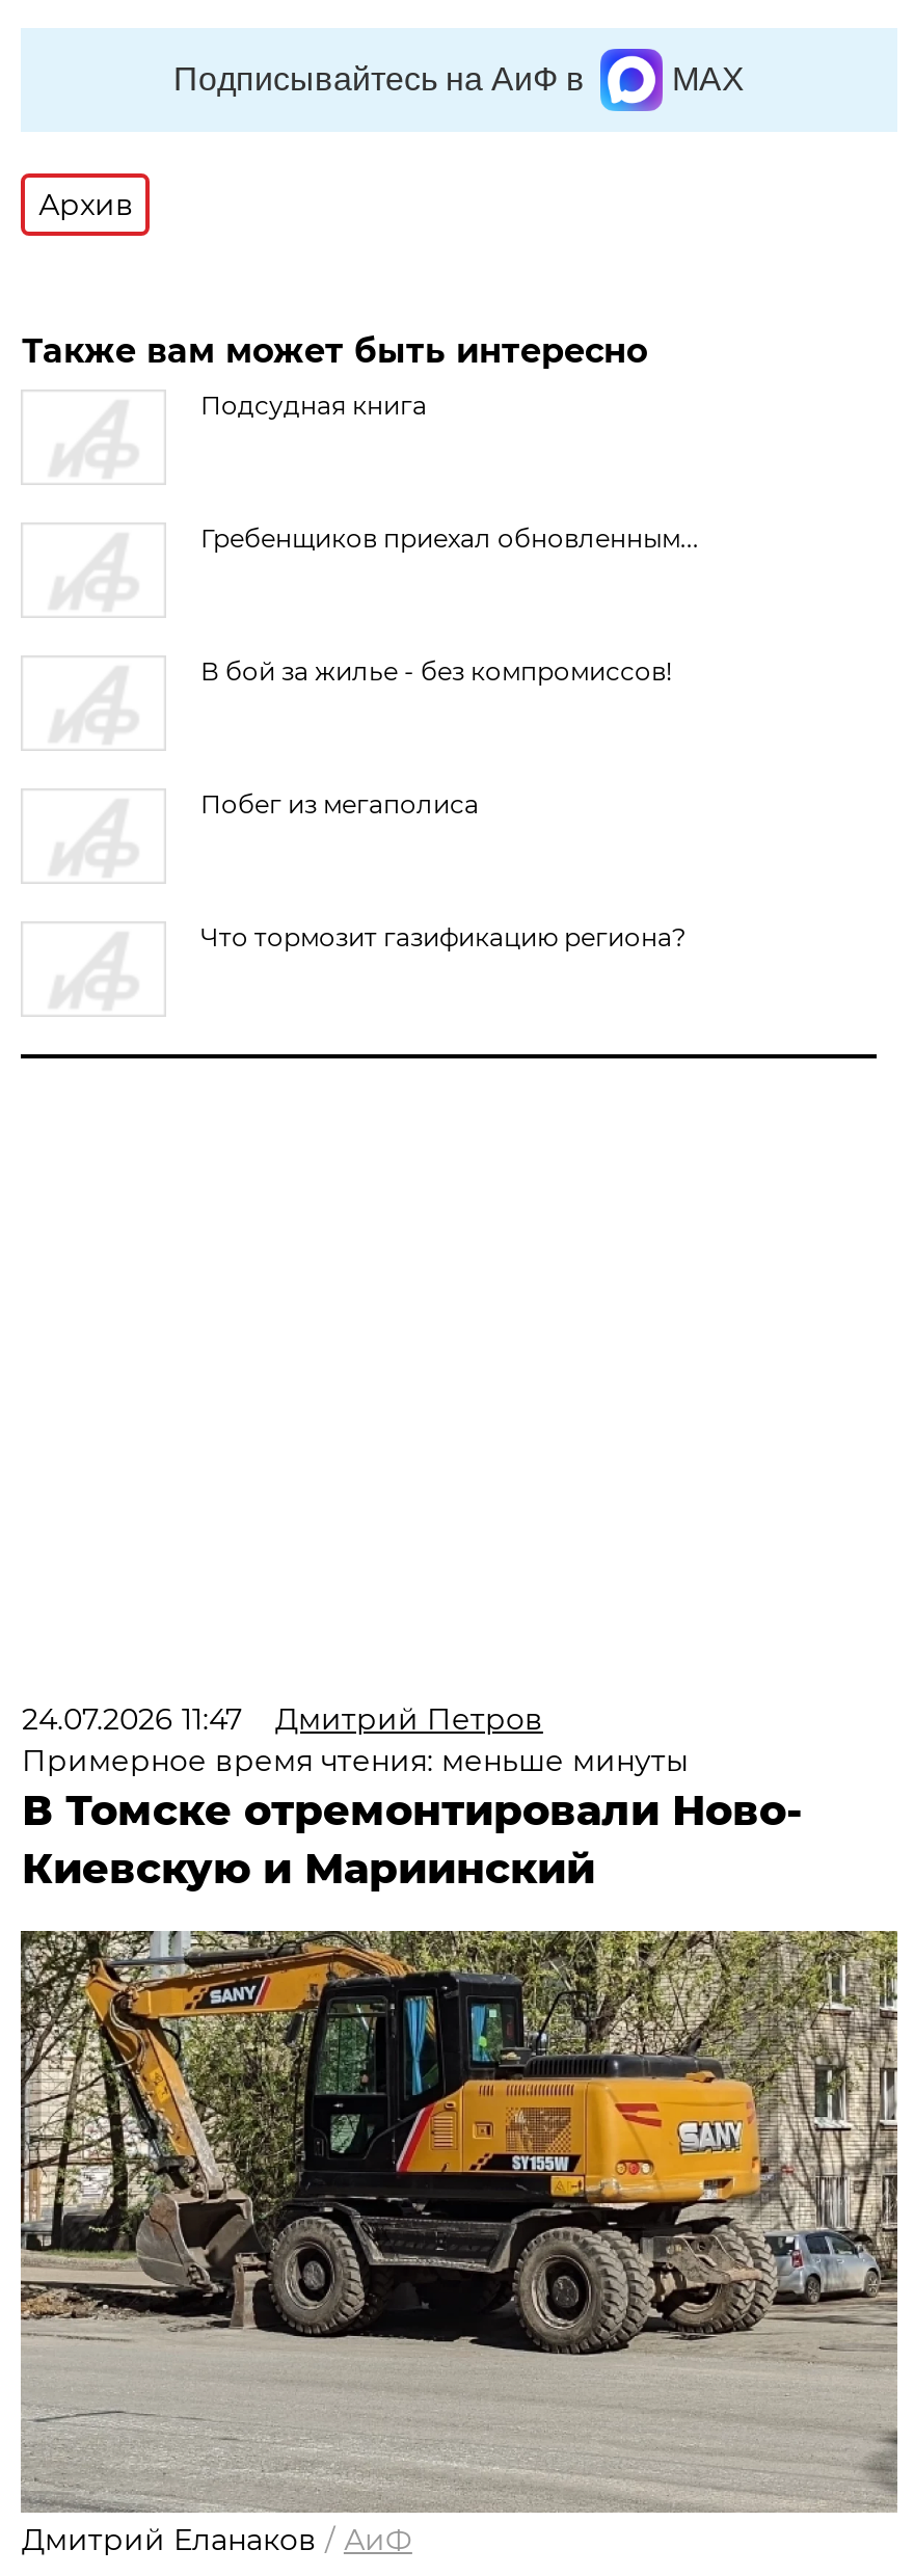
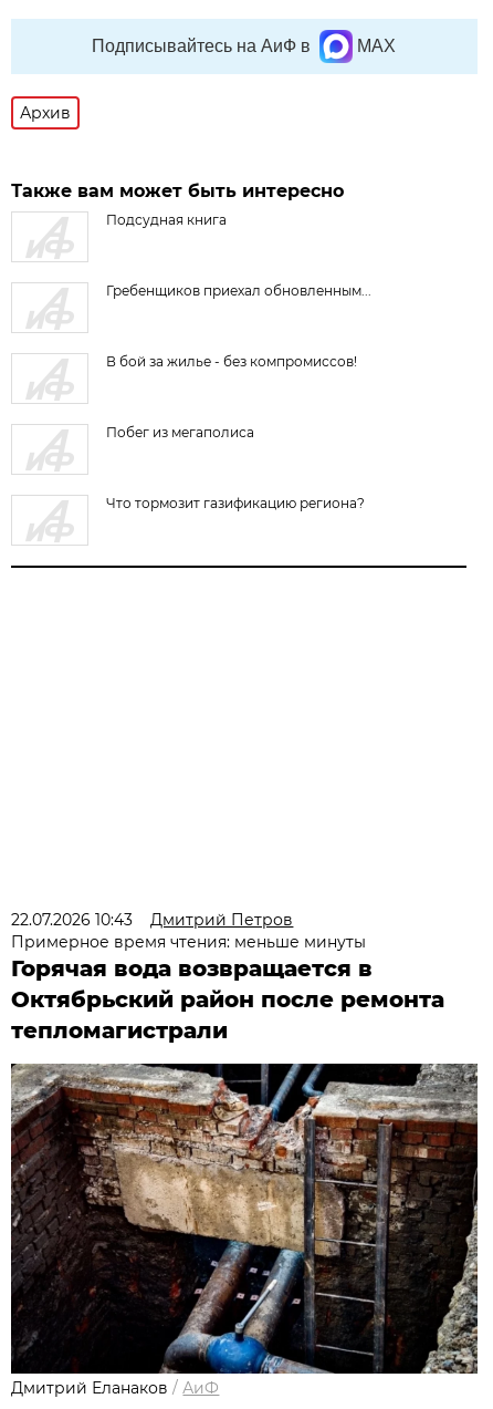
- 24.07.2026 11:47 Дмитрий Петров
+ 22.07.2026 10:43 Дмитрий Петров

- В Томске отремонтировали Ново-
- Киевскую и Мариинский
+ Горячая вода возвращается в
+ Октябрьский район после ремонта
+ тепломагистрали

- [image]
+ [image]
